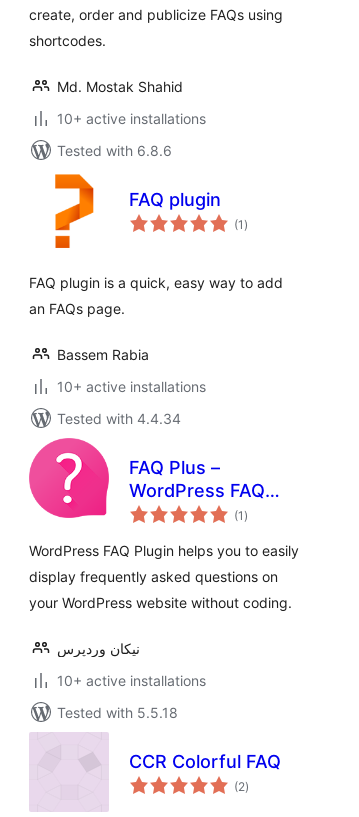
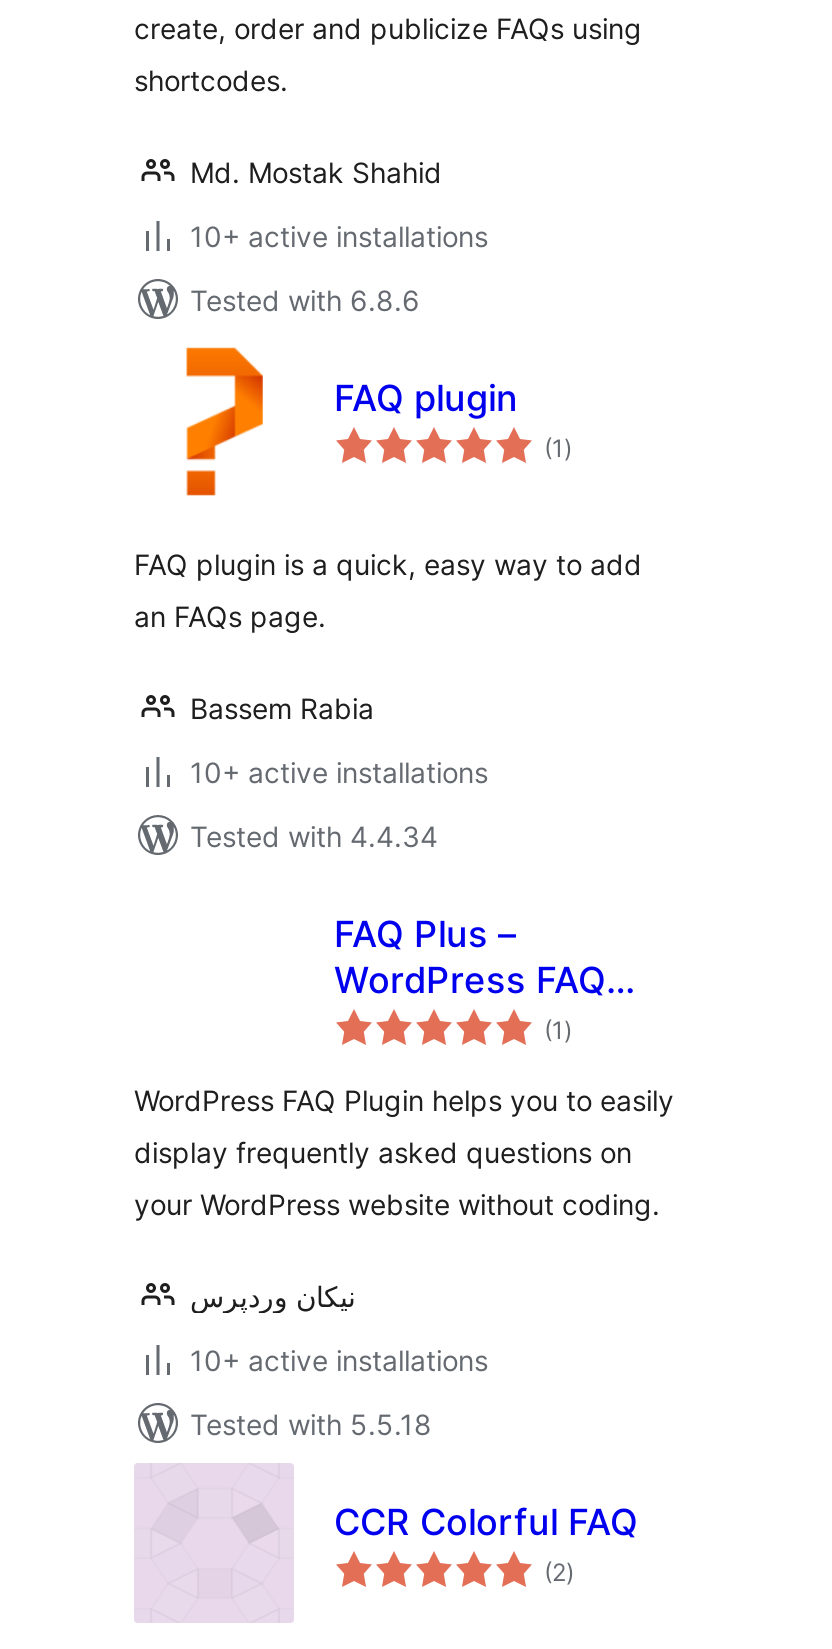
- [image]
